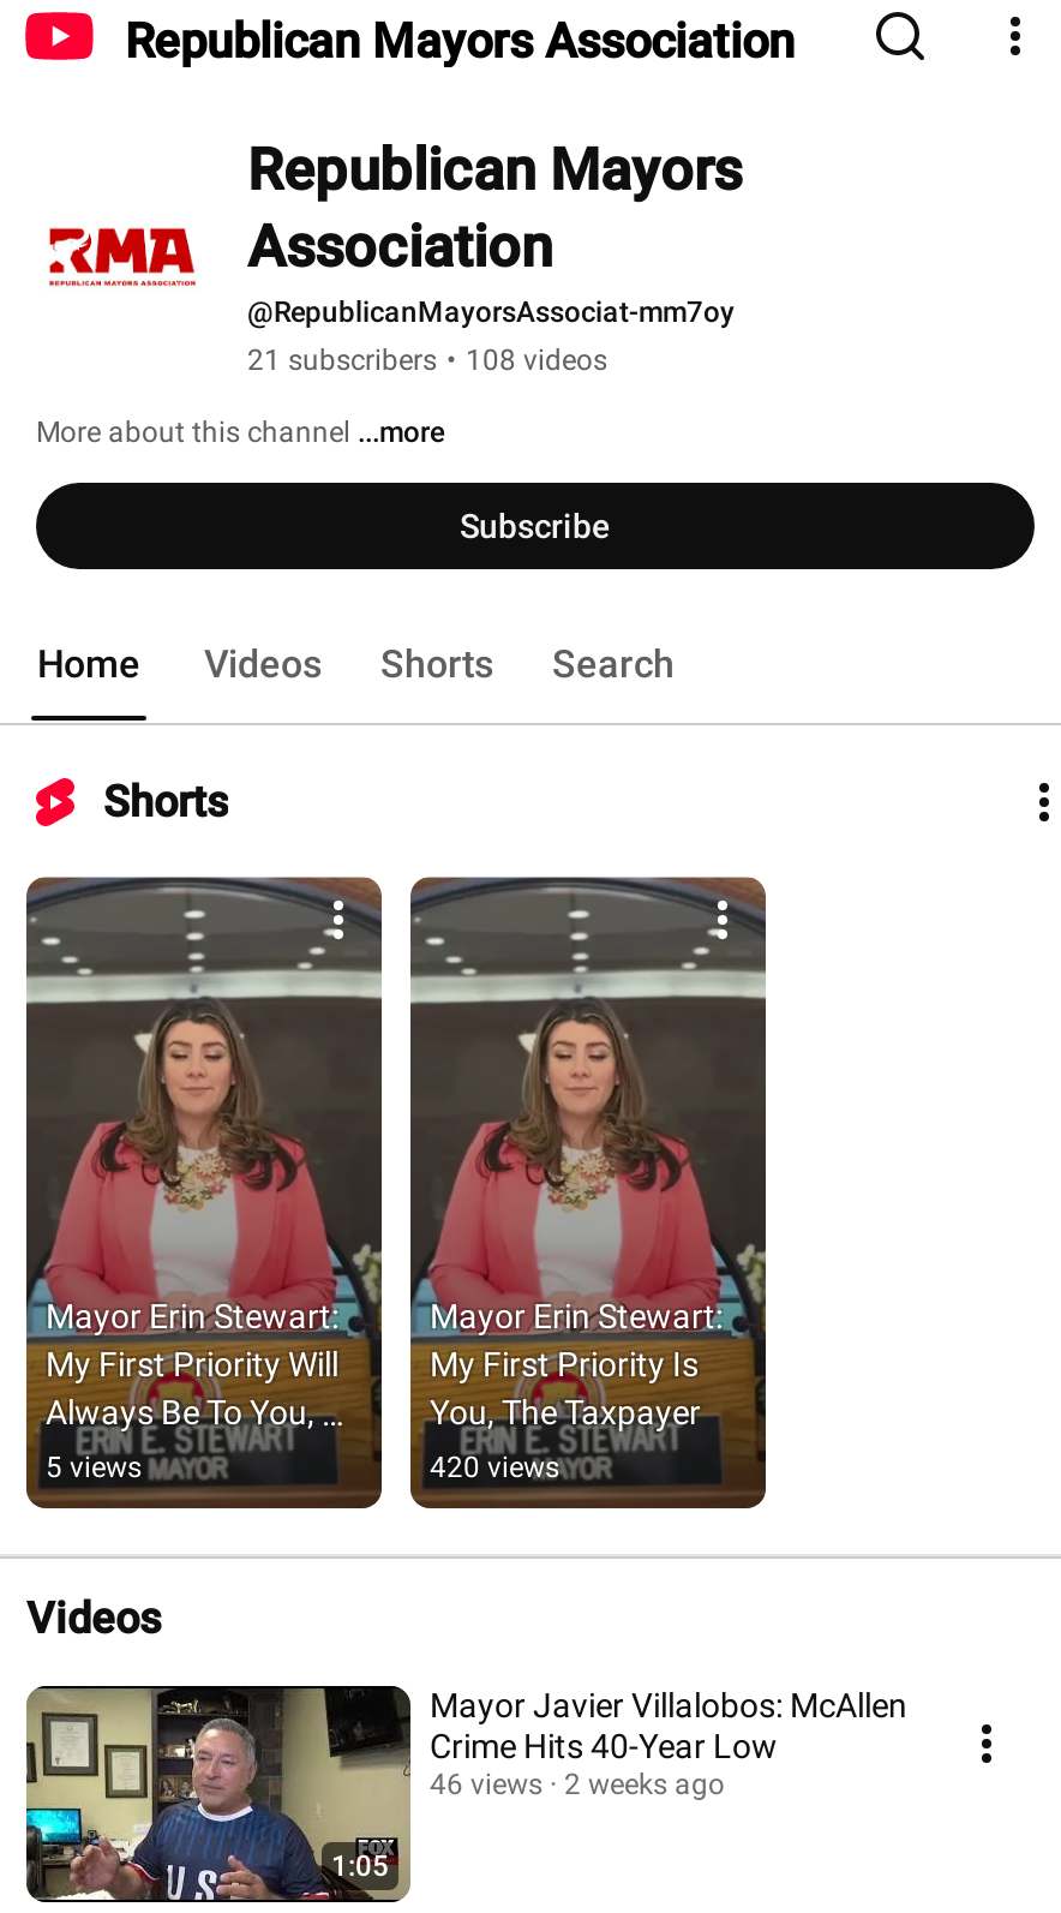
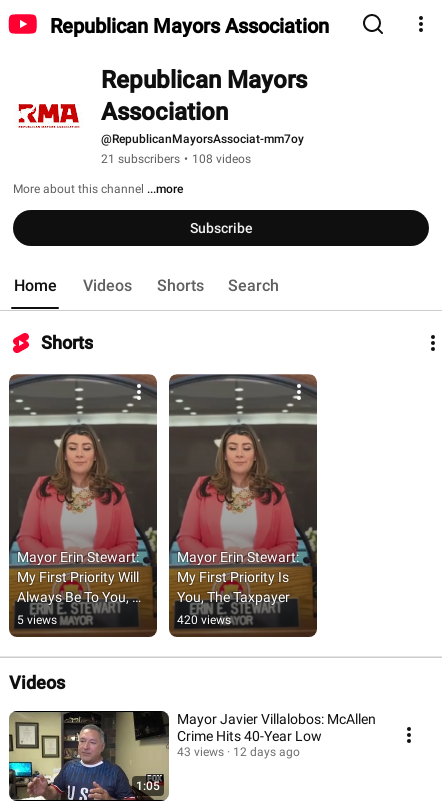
- 46 views
+ 43 views

- 2 weeks ago
+ 12 days ago
